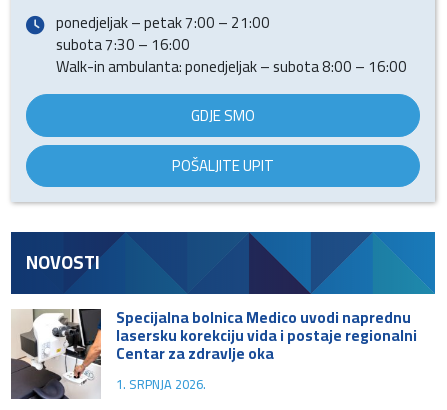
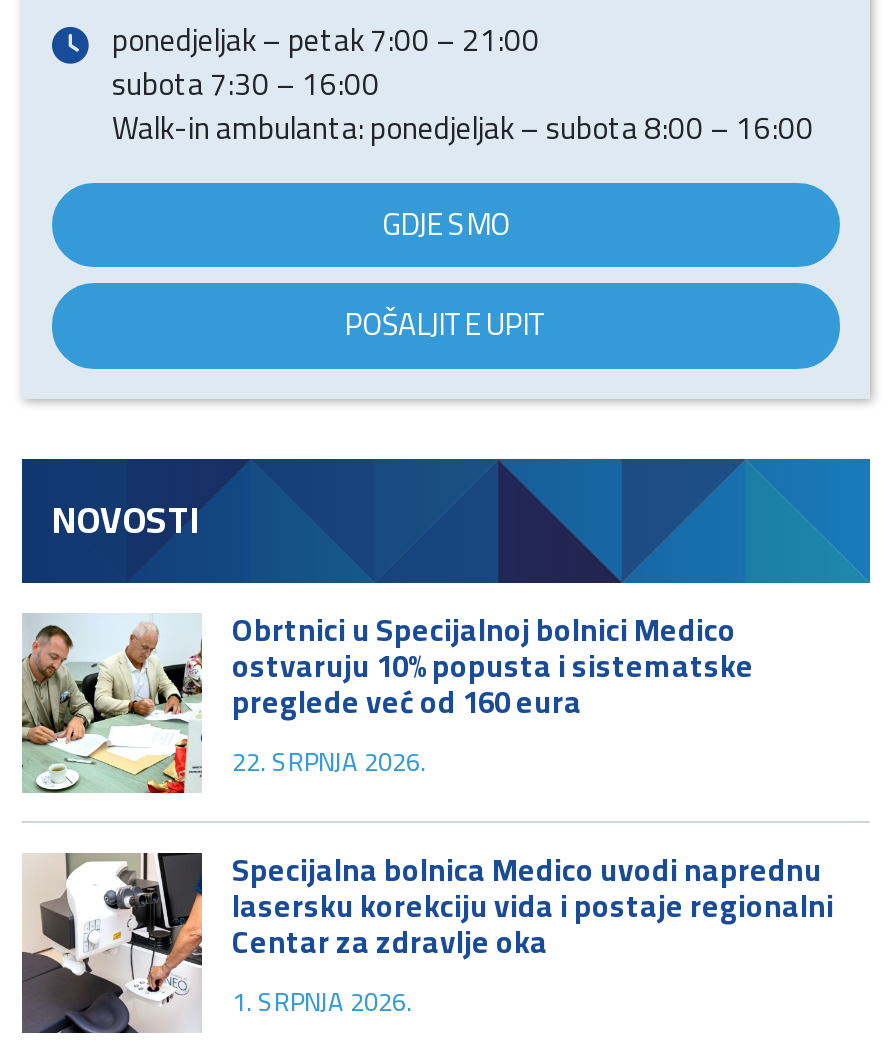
+ [image]
+ Obrtnici u Specijalnoj bolnici Medico
+ ostvaruju 10% popusta i sistematske
+ preglede već od 160 eura
+ 22. SRPNJA 2026.
